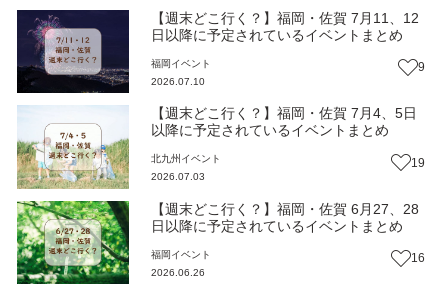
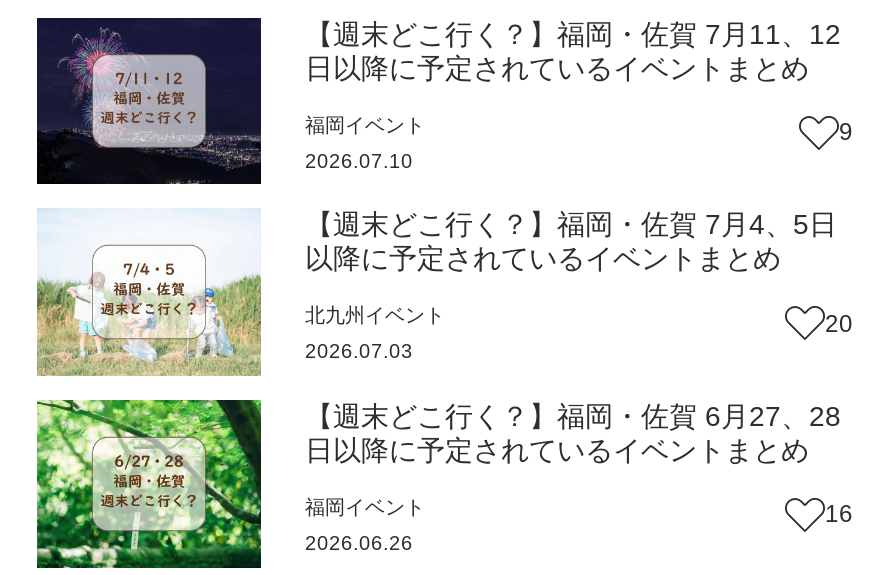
- 19
+ 20
